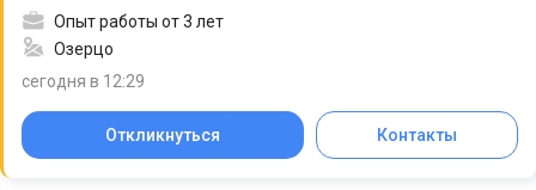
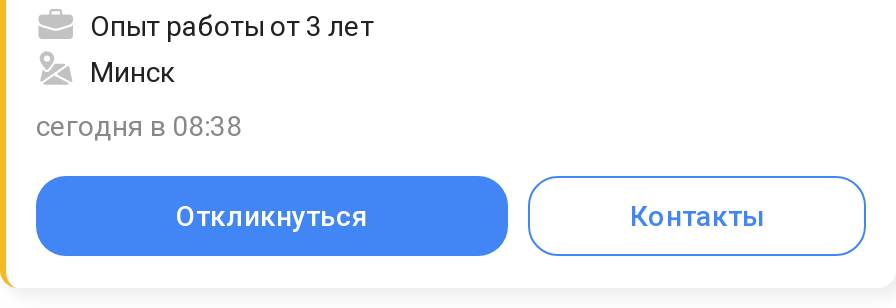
- Озерцо
+ Минск

- сегодня в 12:29
+ сегодня в 08:38
